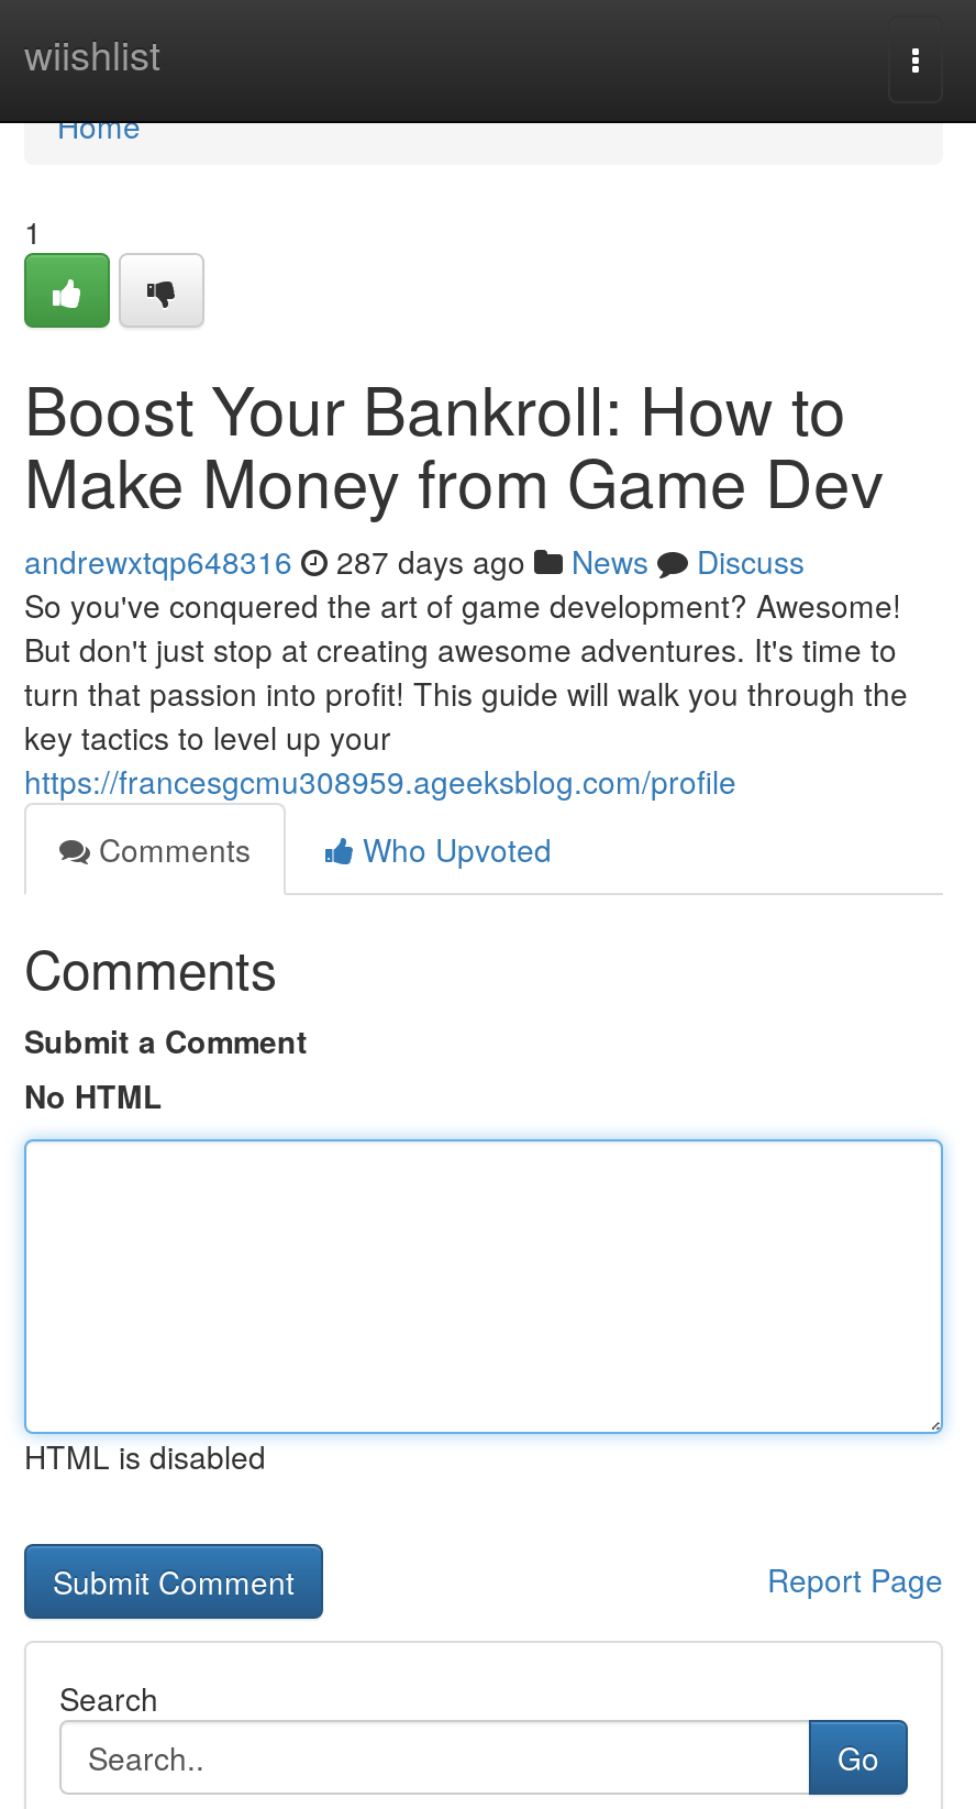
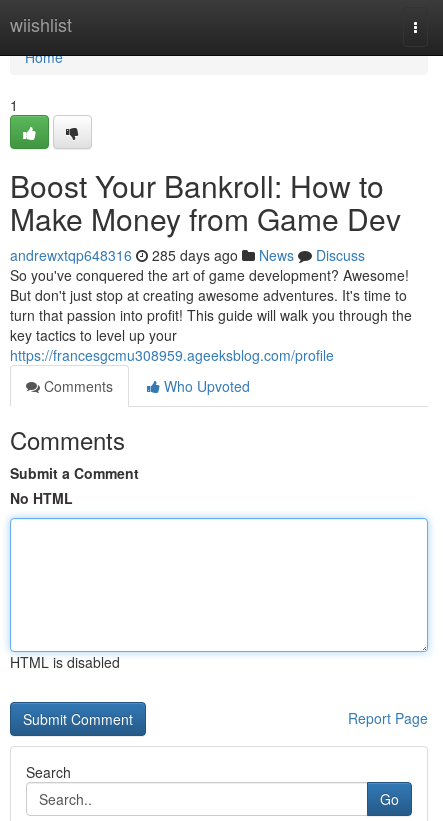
- andrewxtqp648316 287 days ago News Discuss
+ andrewxtqp648316 285 days ago News Discuss
